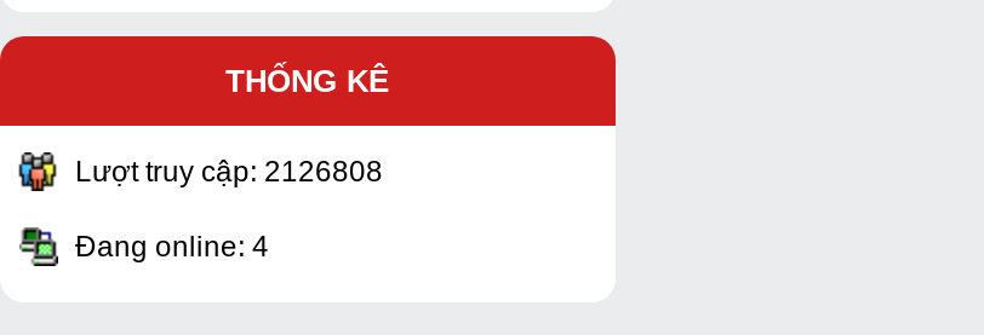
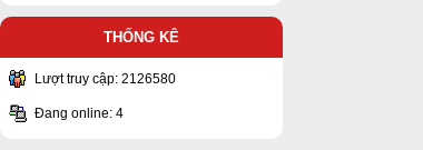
- Lượt truy cập: 2126808
+ Lượt truy cập: 2126580
